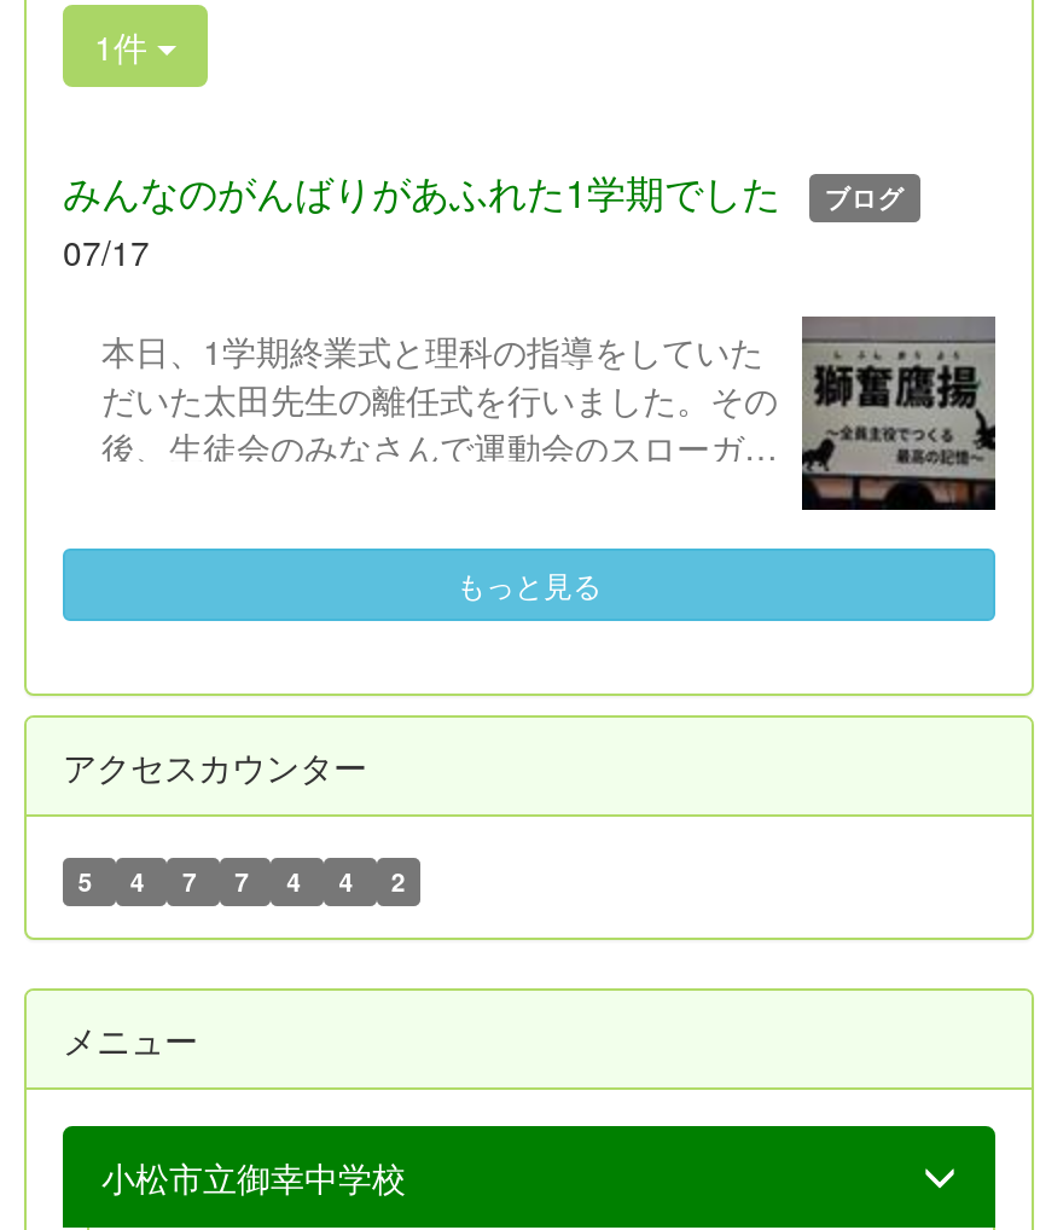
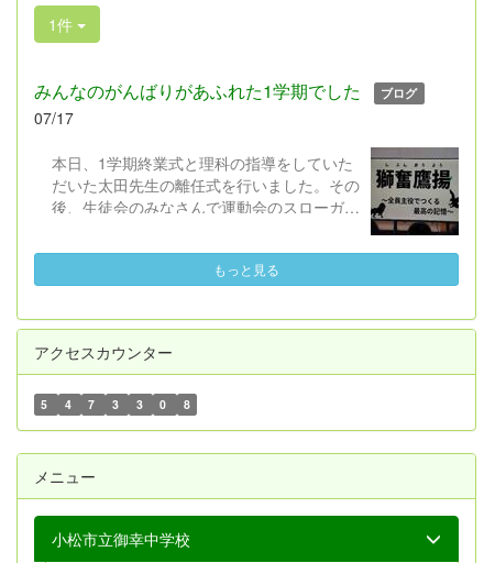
- 7
+ 3

- 4
+ 3

- 4
+ 0

- 2
+ 8
